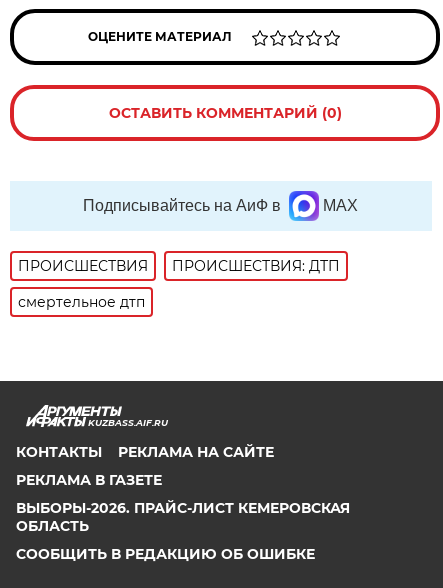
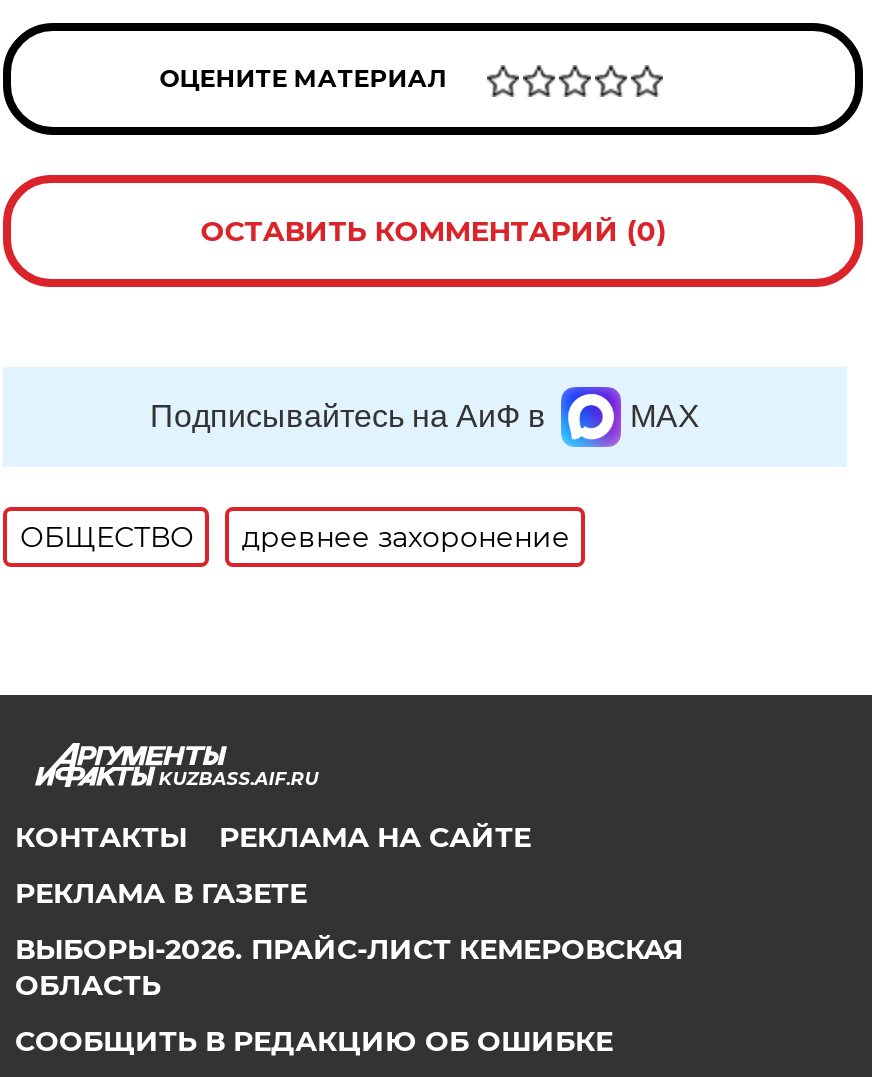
- ПРОИСШЕСТВИЯ
- ПРОИСШЕСТВИЯ: ДТП
- смертельное дтп
+ ОБЩЕСТВО
+ древнее захоронение
